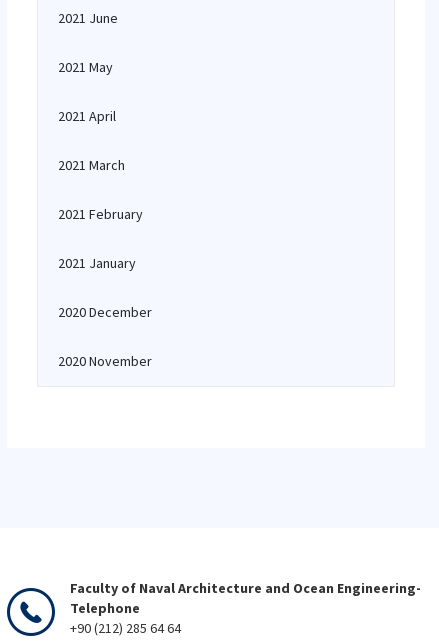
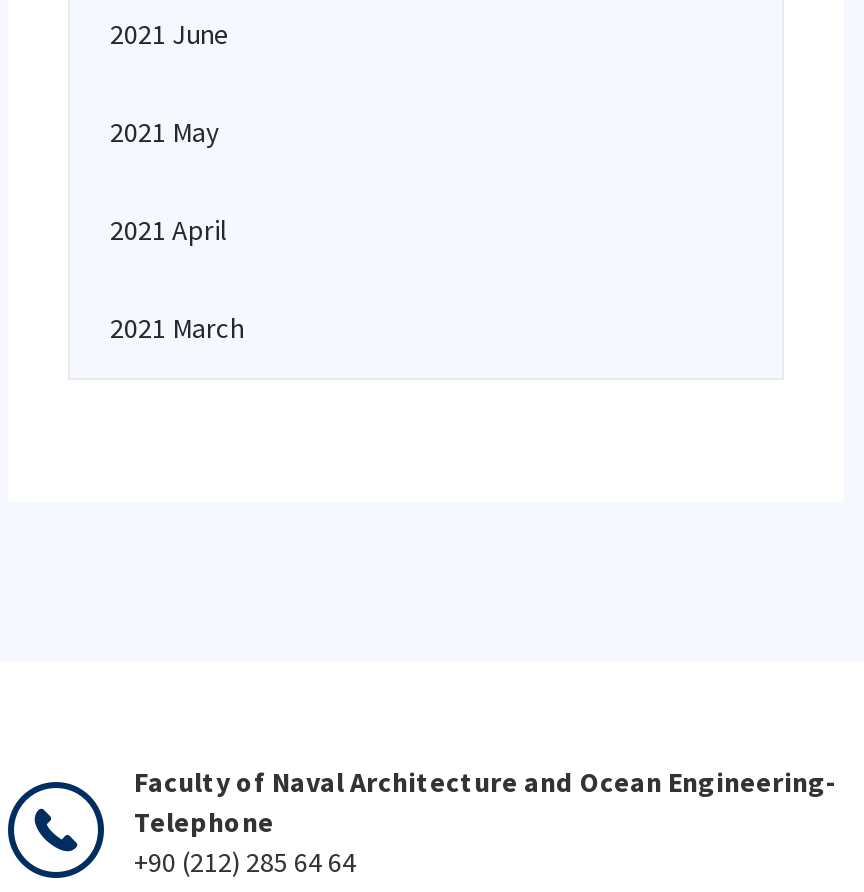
- 2021 February
- 2021 January
- 2020 December
- 2020 November
